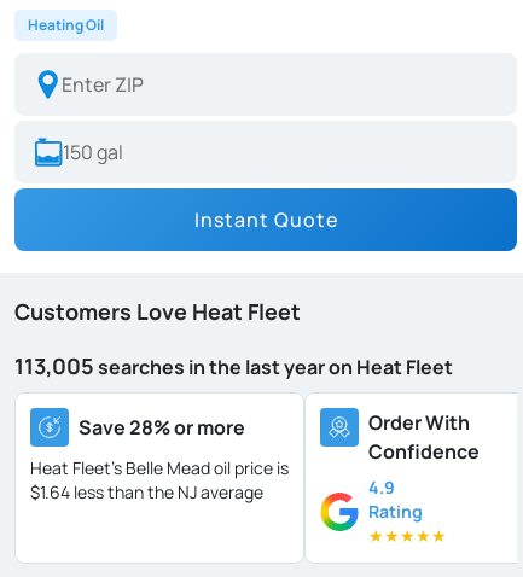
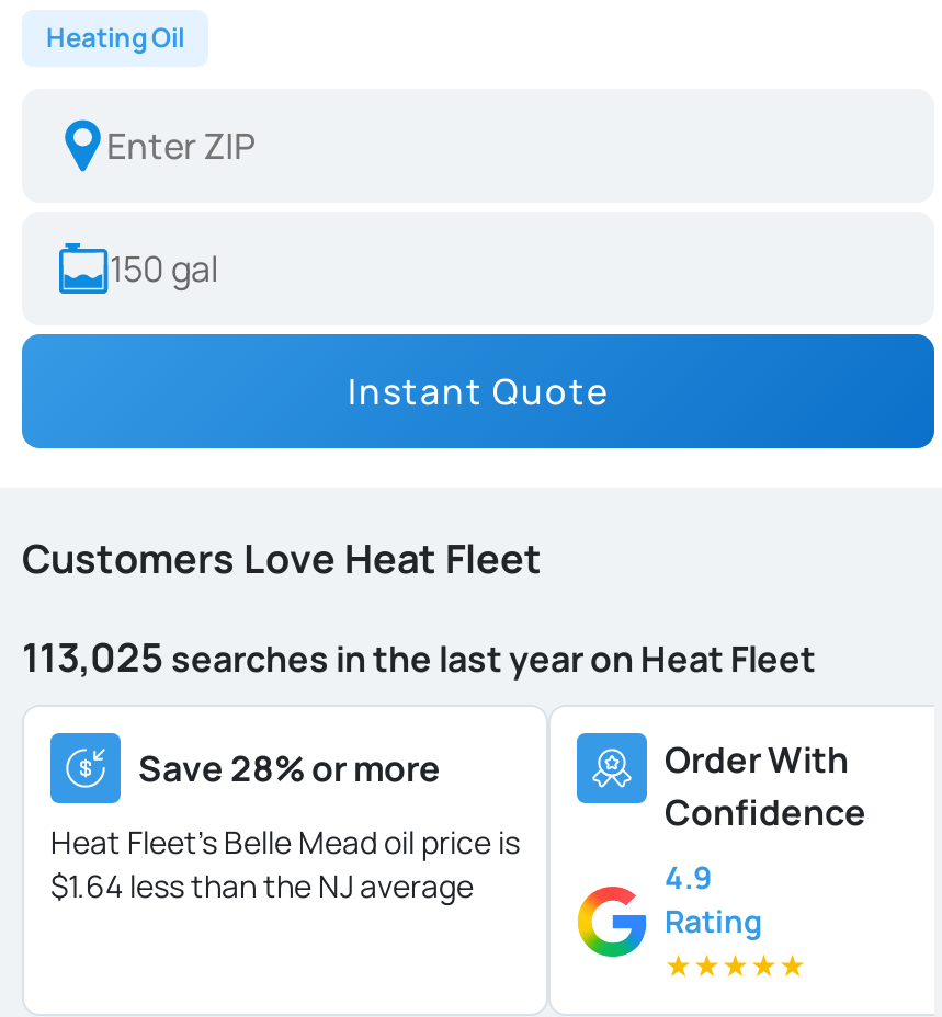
- 113,005 searches in the last year on Heat Fleet
+ 113,025 searches in the last year on Heat Fleet
